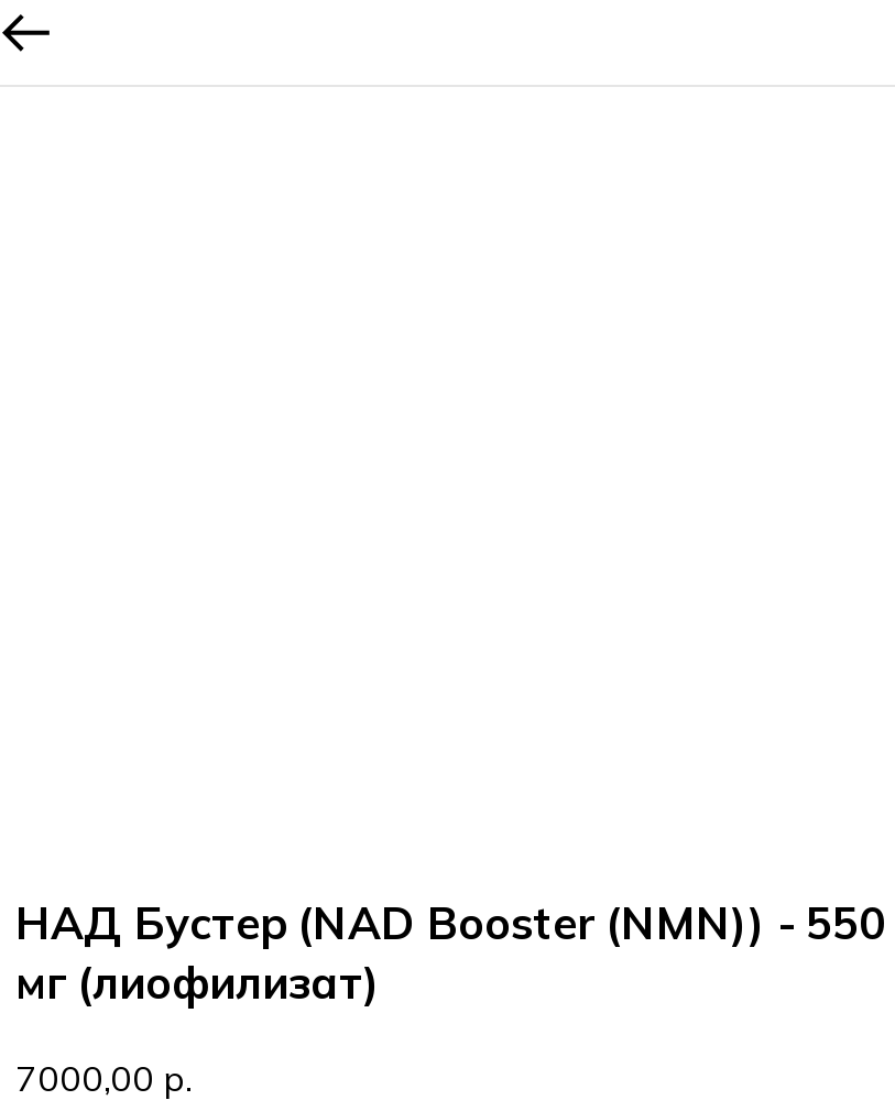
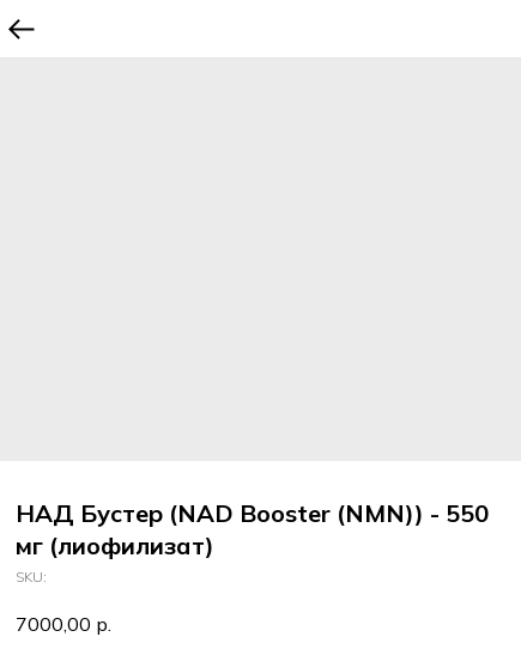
+ SKU:
